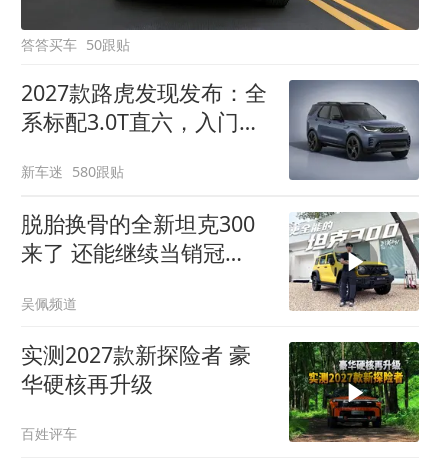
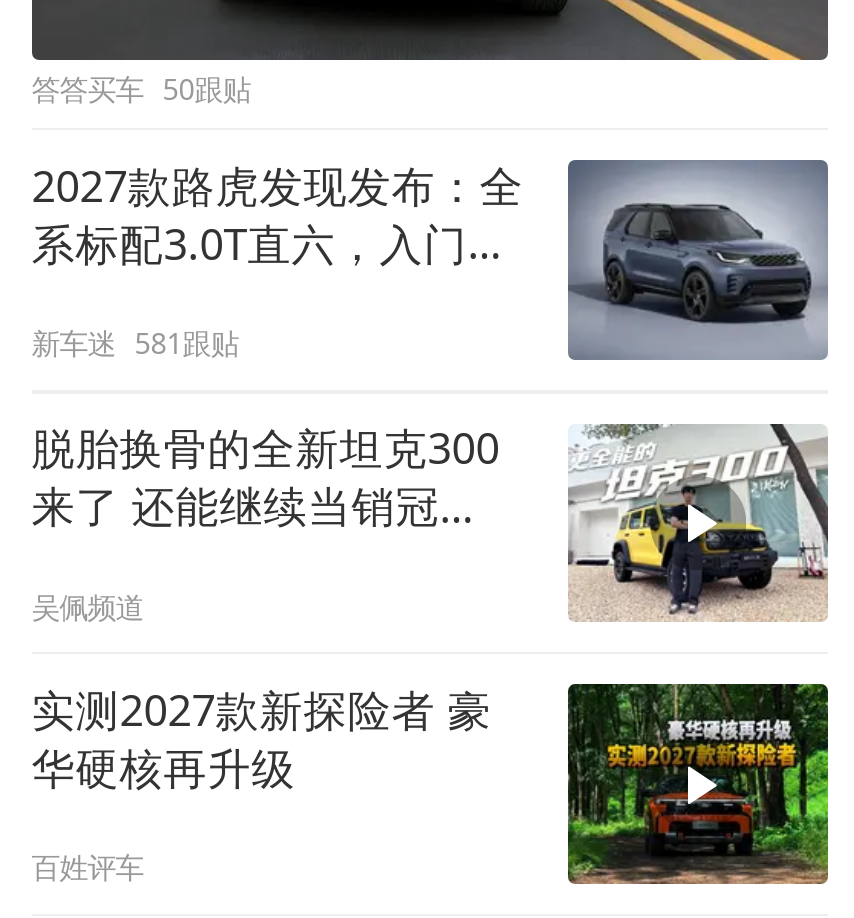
- 新车迷 580跟贴
+ 新车迷 581跟贴
